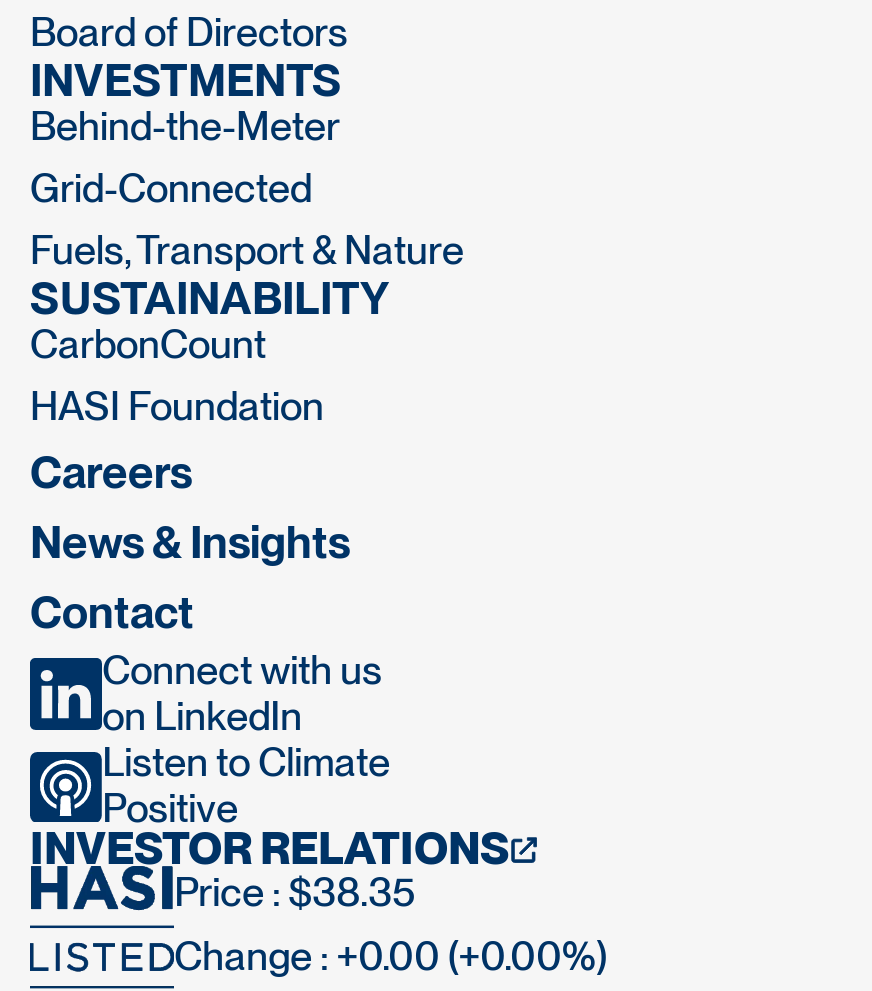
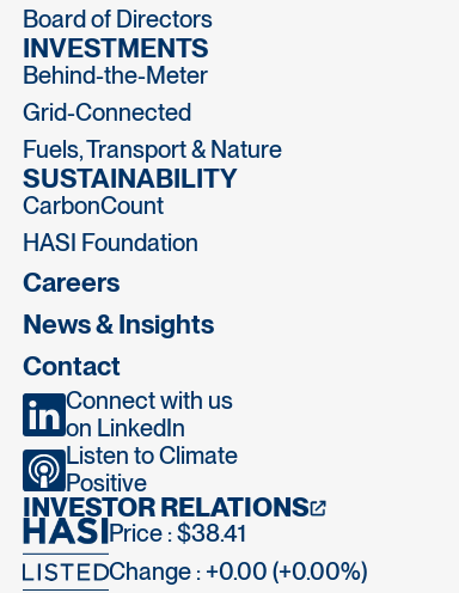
- Price : $38.35
+ Price : $38.41
